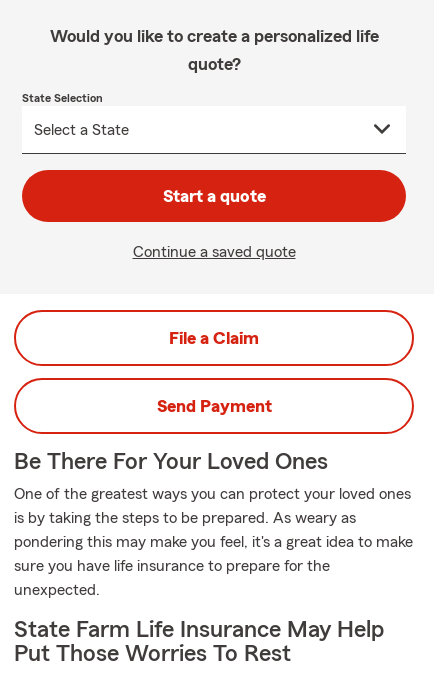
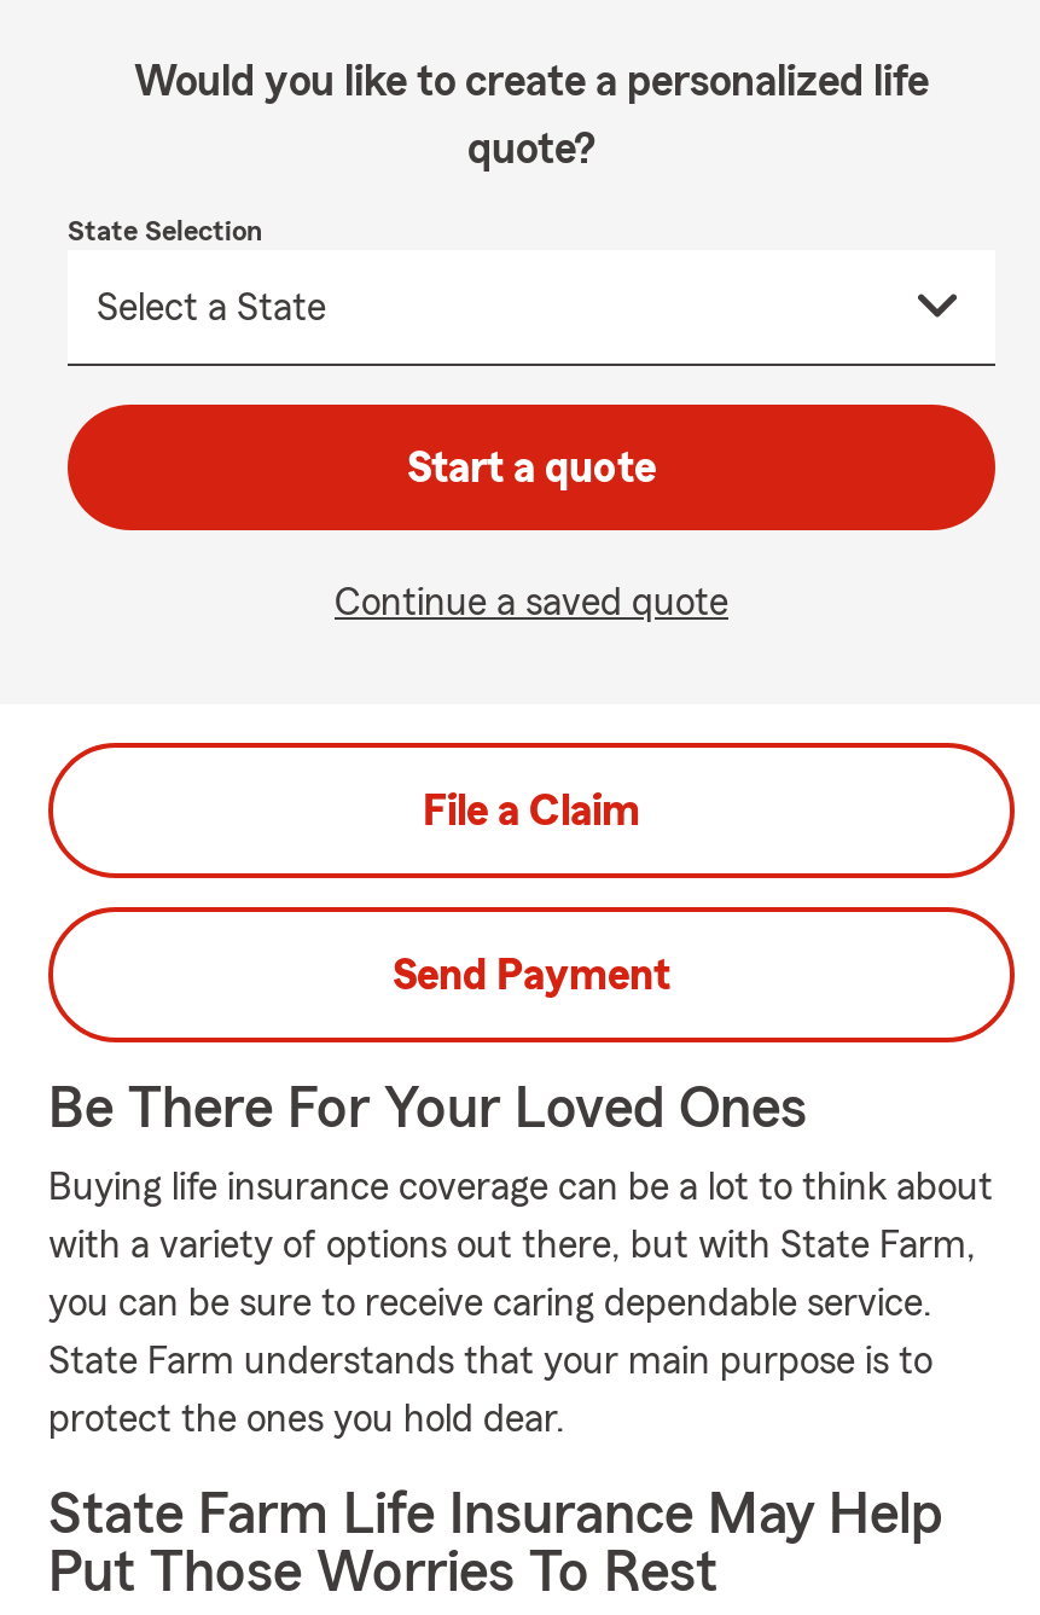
- One of the greatest ways you can protect your loved ones
+ Buying life insurance coverage can be a lot to think about

- is by taking the steps to be prepared. As weary as
+ with a variety of options out there, but with State Farm,

- pondering this may make you feel, it's a great idea to make
+ you can be sure to receive caring dependable service.

- sure you have life insurance to prepare for the
+ State Farm understands that your main purpose is to

- unexpected.
+ protect the ones you hold dear.
